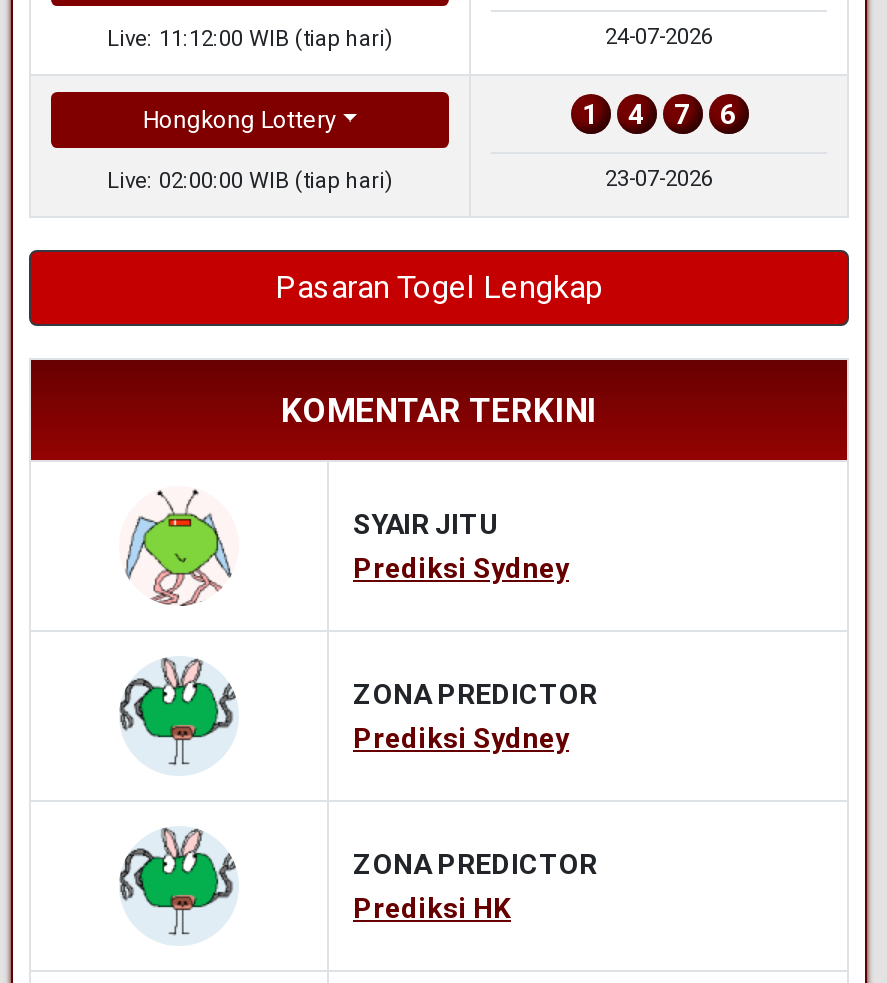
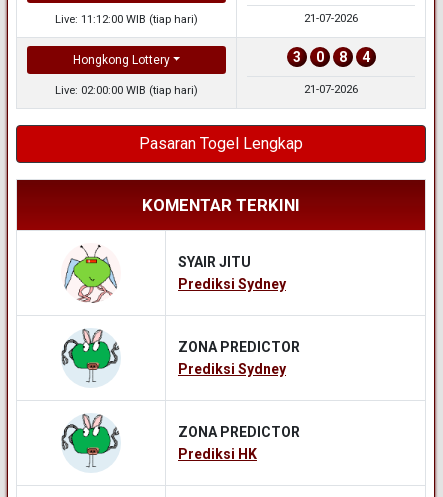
- 24-07-2026
+ 21-07-2026

- 1
+ 3
+ 0
+ 8

- 7
- 6
- 23-07-2026
+ 21-07-2026
